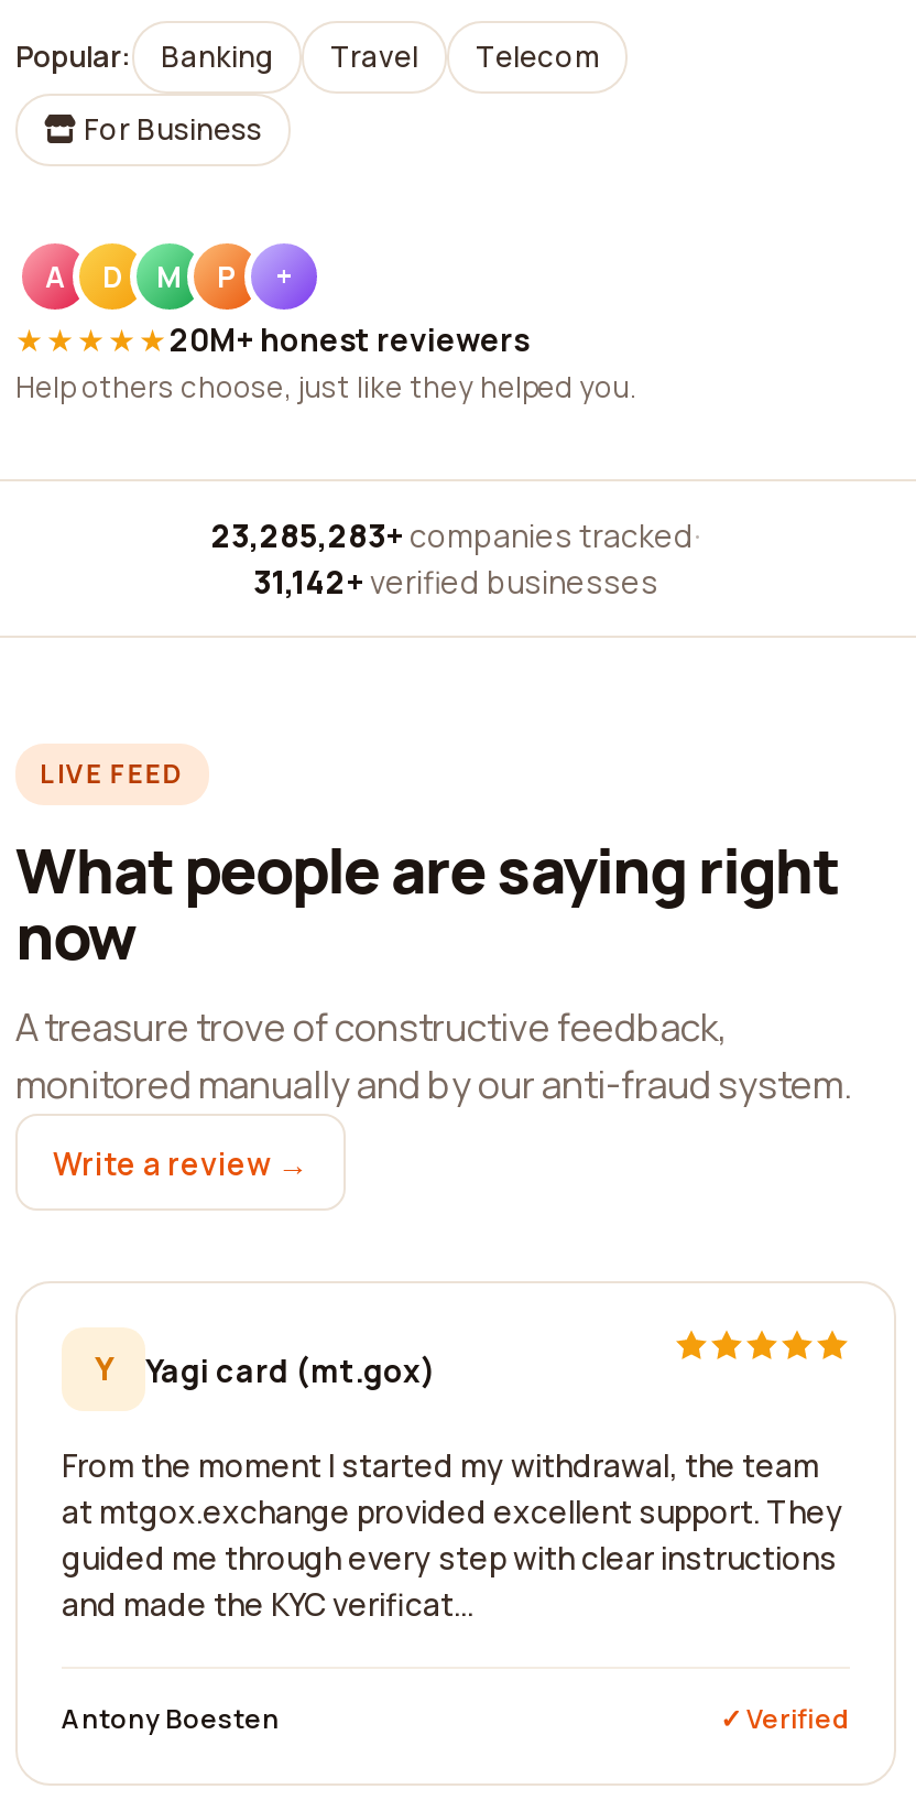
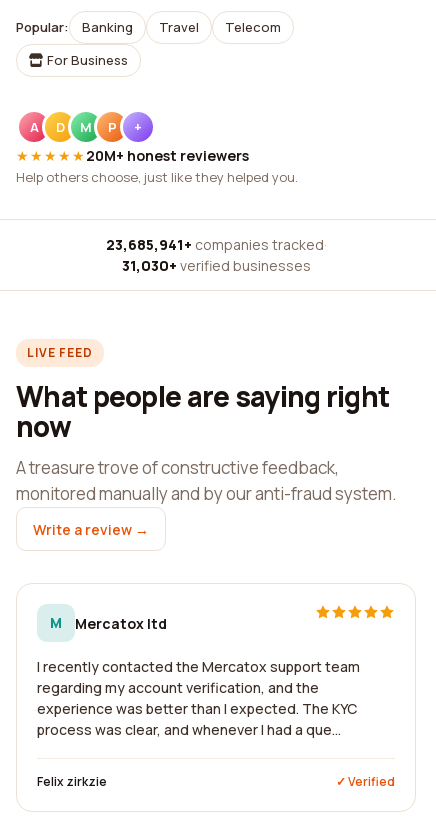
- 23,285,283+ companies tracked ·
+ 23,685,941+ companies tracked ·

- 31,142+ verified businesses
+ 31,030+ verified businesses

- Y
- Yagi card (mt.gox)
+ M
+ Mercatox ltd

- From the moment I started my withdrawal, the team
- at mtgox.exchange provided excellent support. They
- guided me through every step with clear instructions
- and made the KYC verificat...
+ I recently contacted the Mercatox support team
+ regarding my account verification, and the
+ experience was better than I expected. The KYC
+ process was clear, and whenever I had a que...

- Antony Boesten
+ Felix zirkzie
